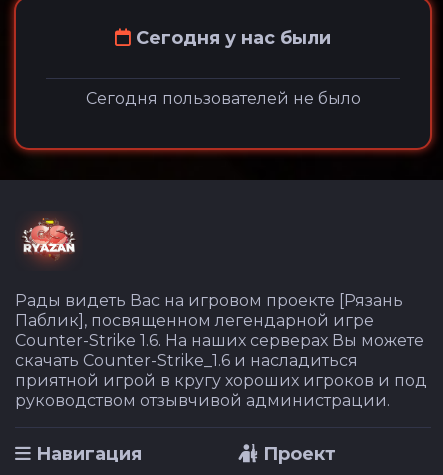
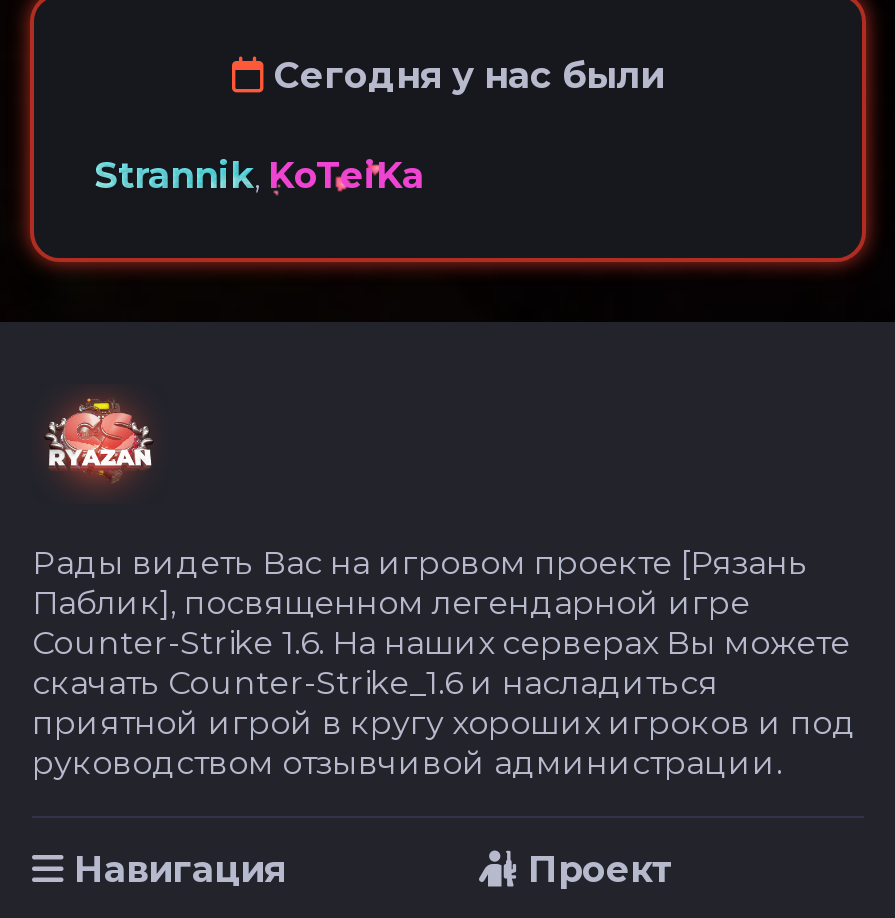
- Сегодня пользователей не было
+ Strannik, KoTeiKa
